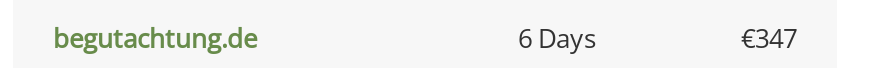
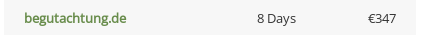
- 6 Days
+ 8 Days
